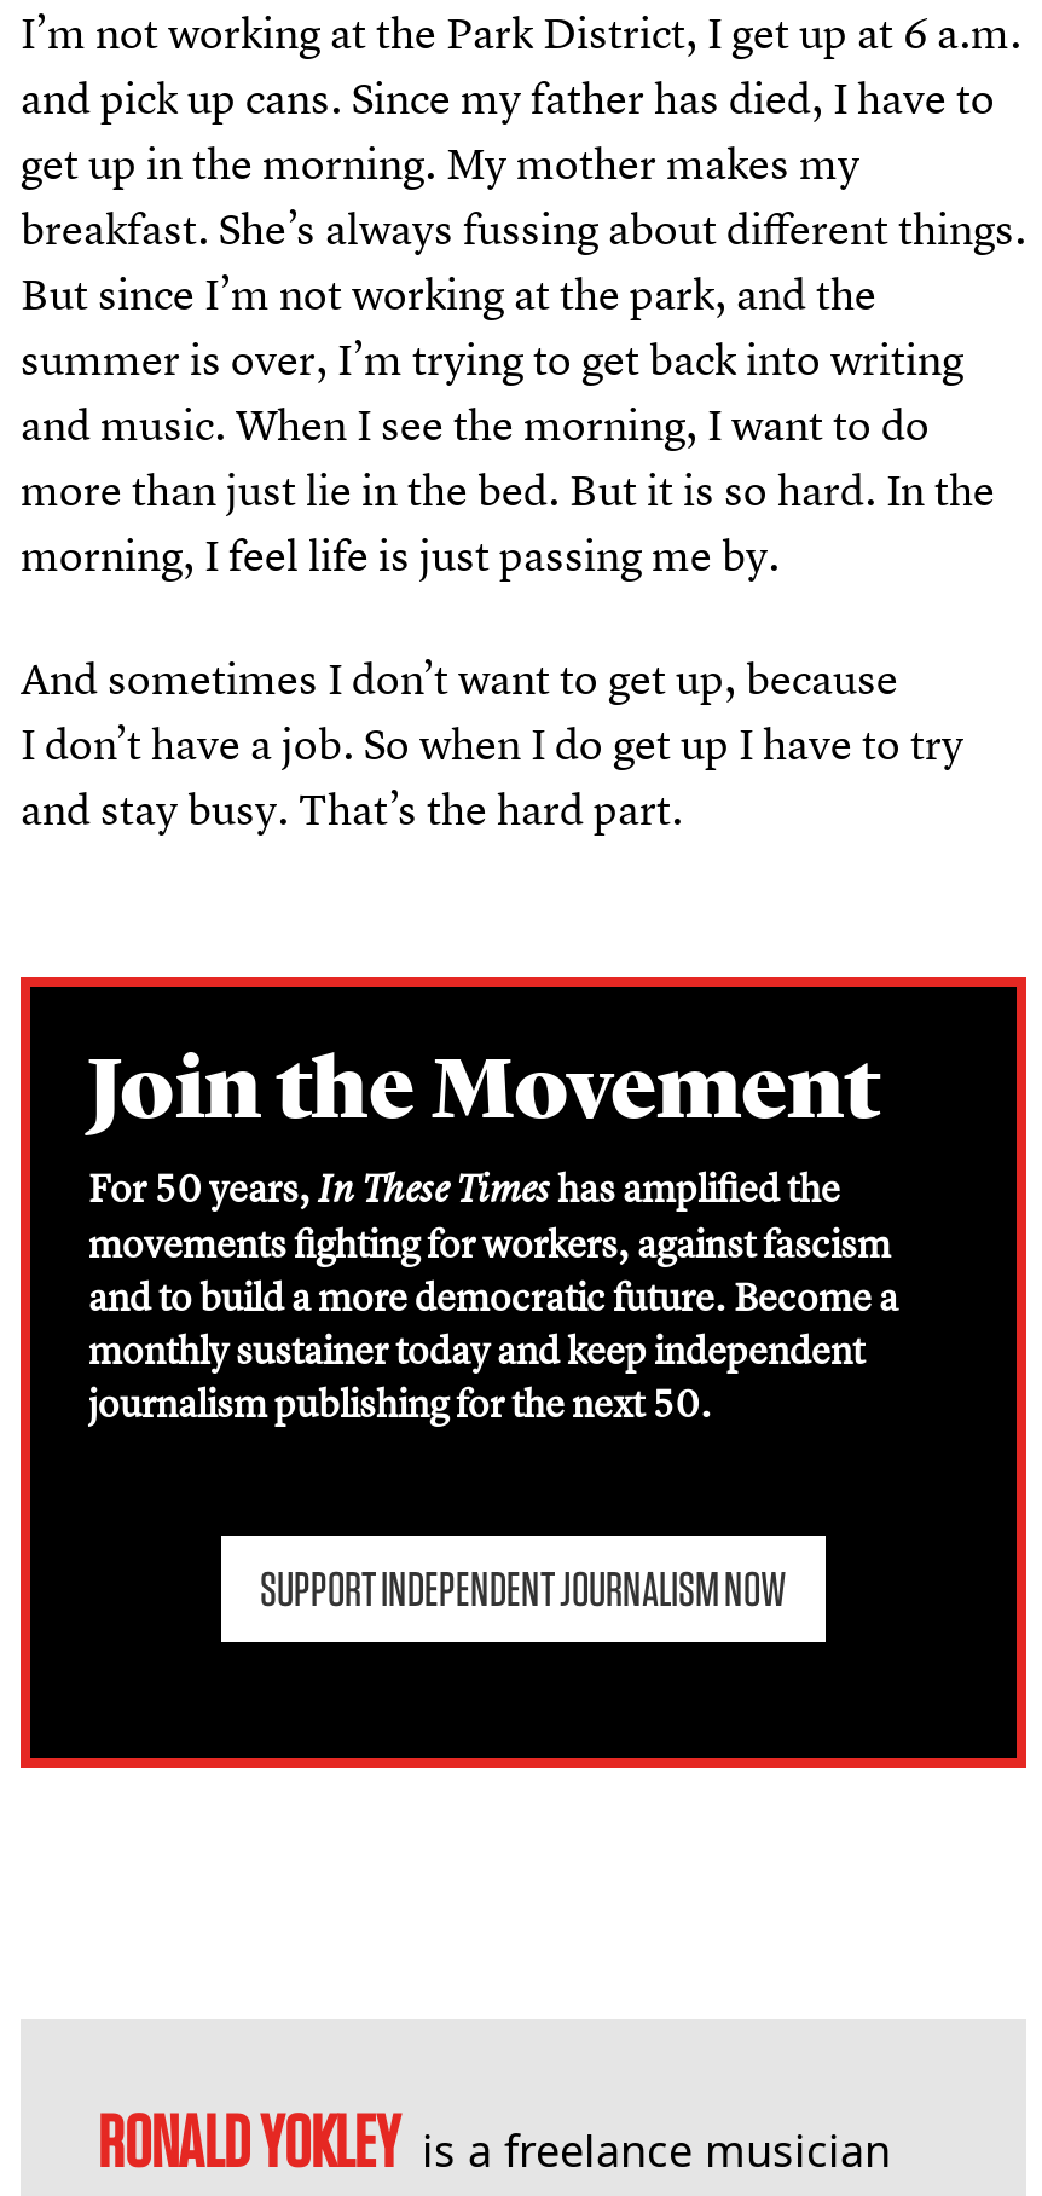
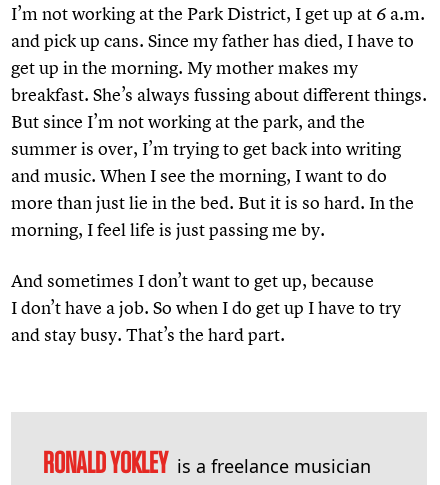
- [image]
- Join the Movement
- For 50 years,In These Timeshas amplified the
- movements fighting for workers, against fascism
- and to build a more democratic future. Become a
- monthly sustainer today and keep independent
- journalism publishing for the next 50.
- SUPPORT INDEPENDENT JOURNALISM NOW
